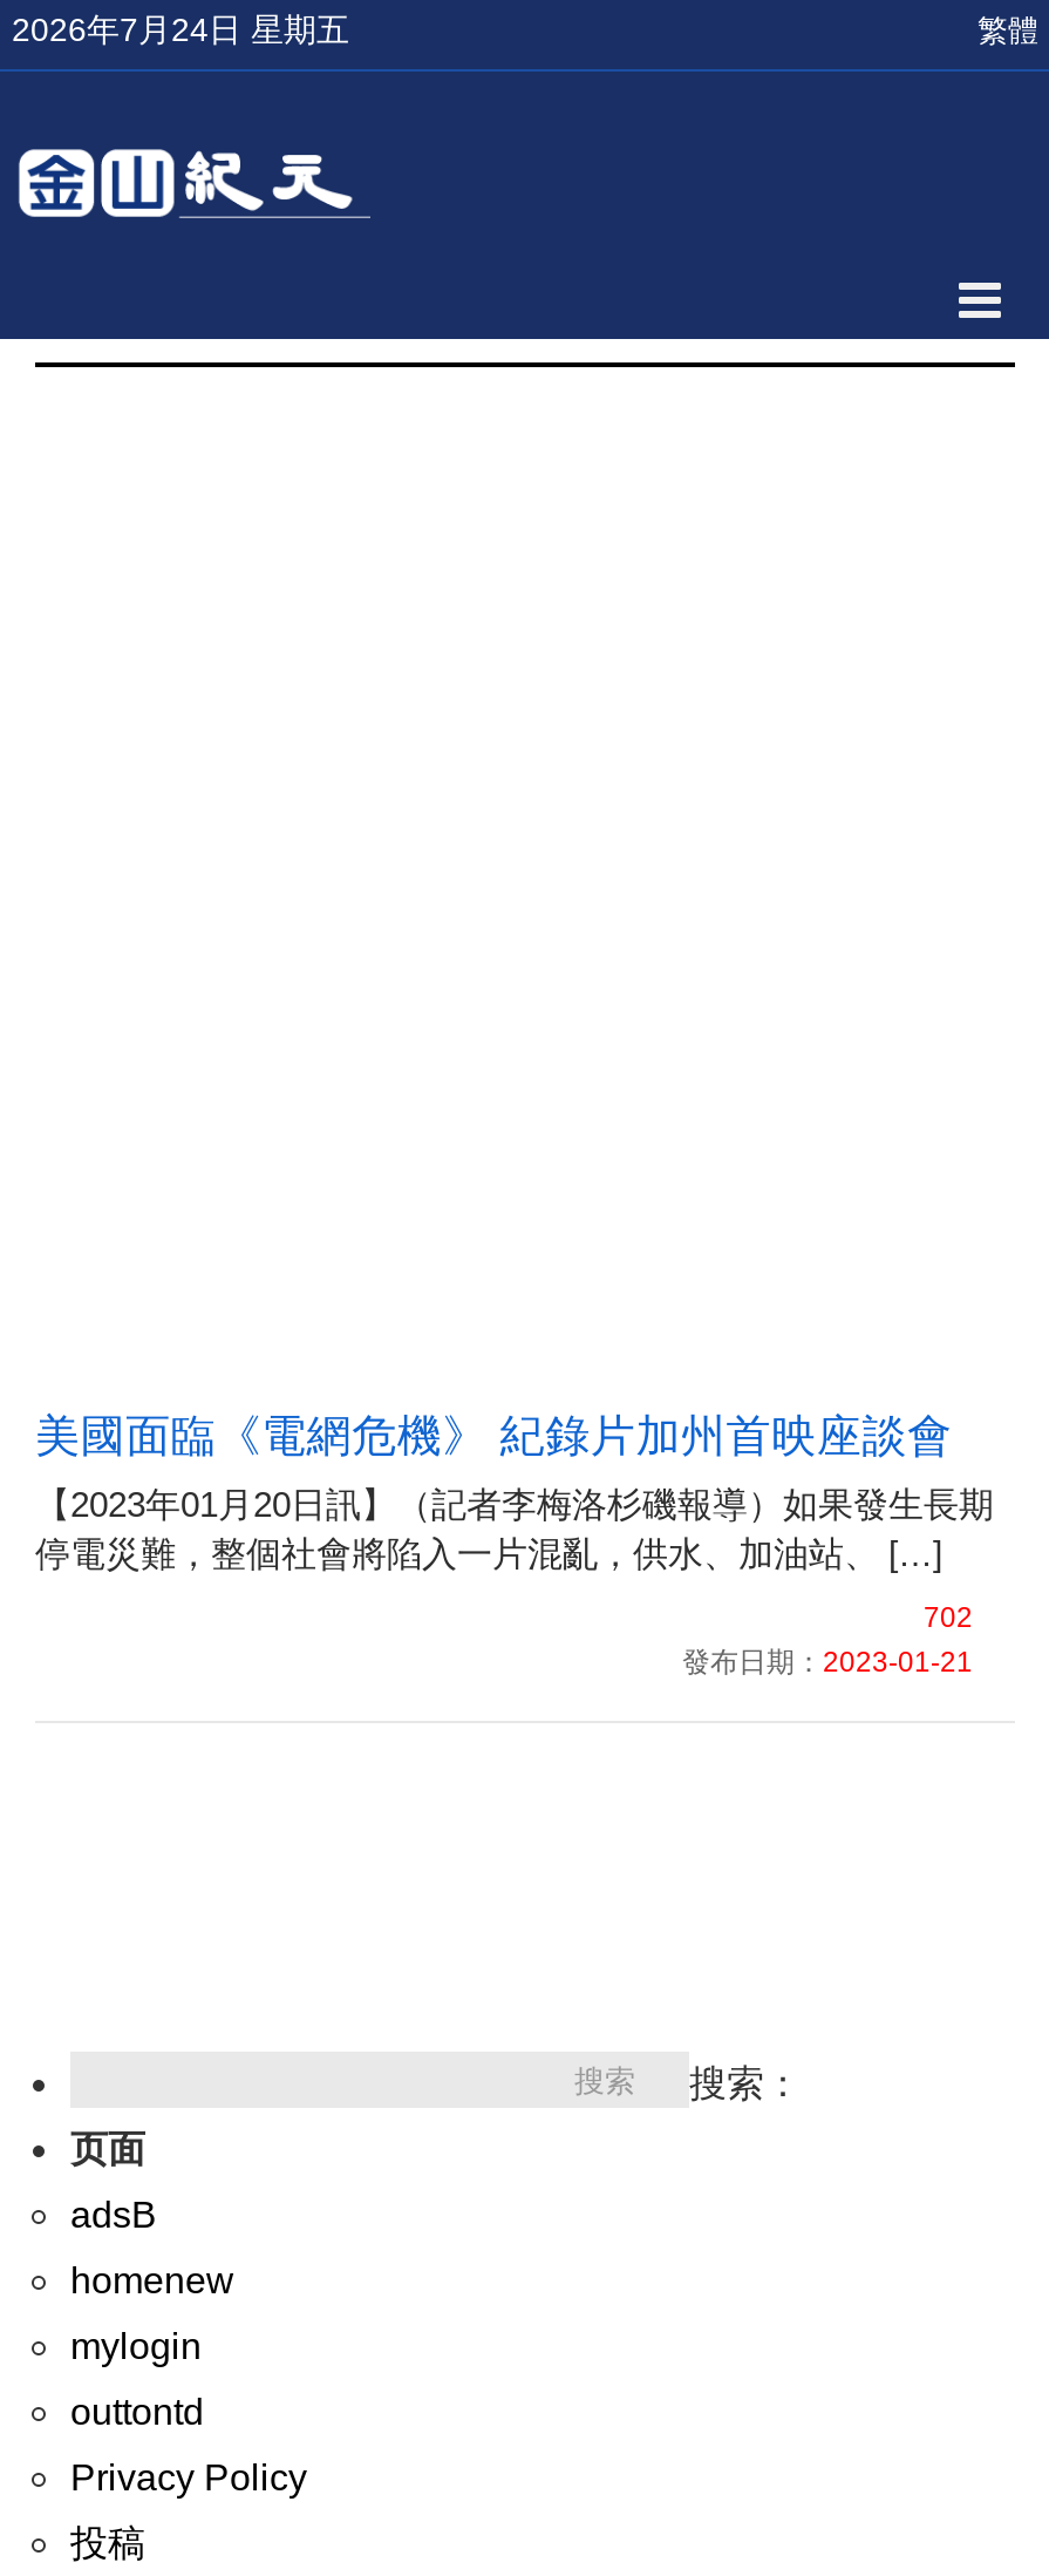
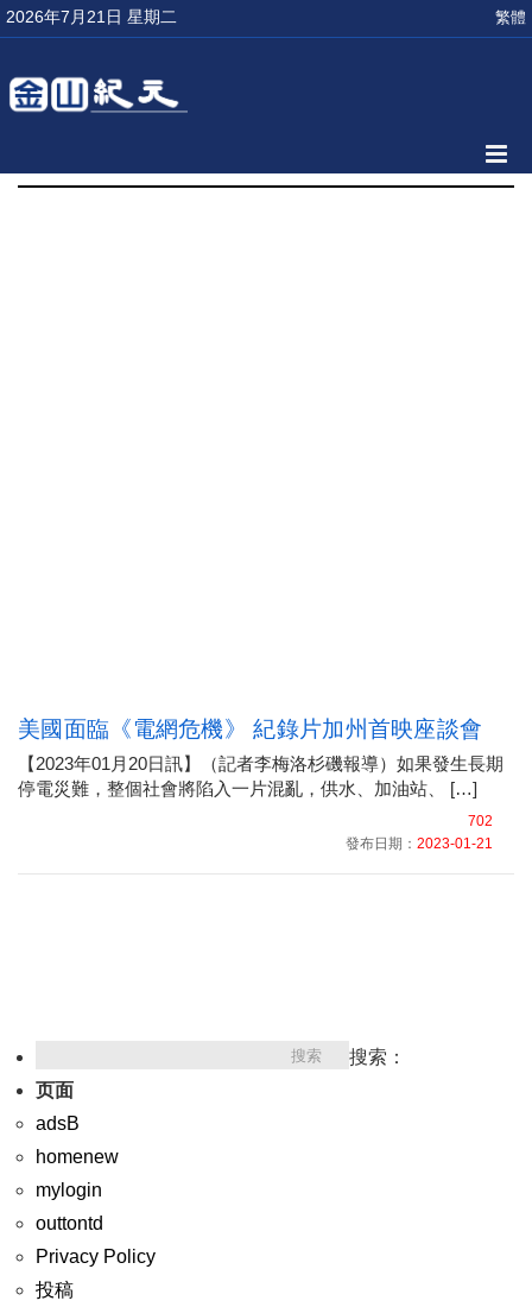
- 2026年7月24日 星期五
+ 2026年7月21日 星期二
